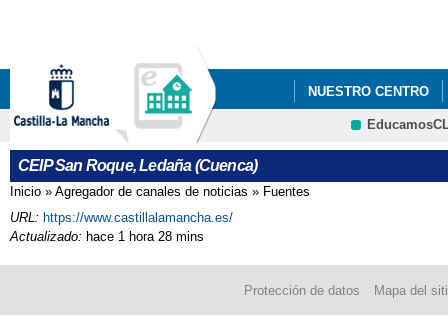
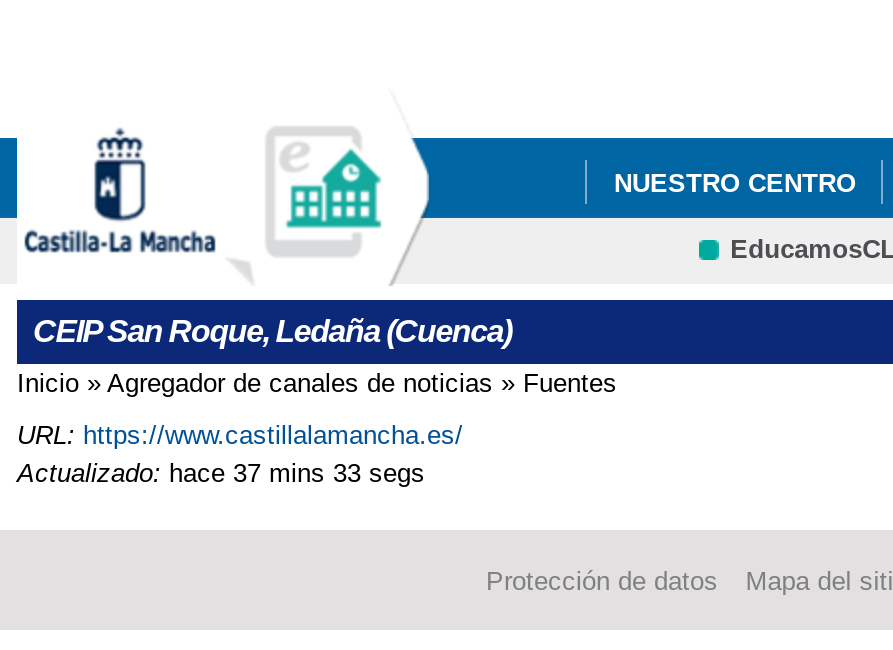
- Actualizado: hace 1 hora 28 mins
+ Actualizado: hace 37 mins 33 segs
